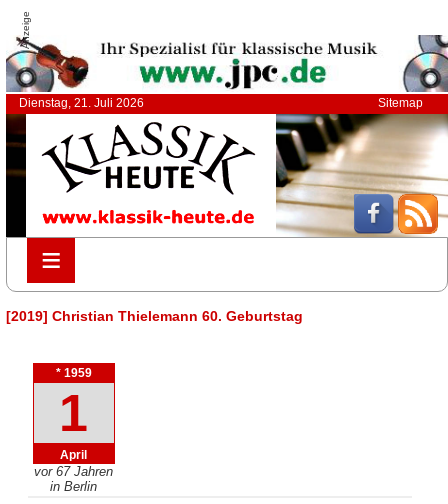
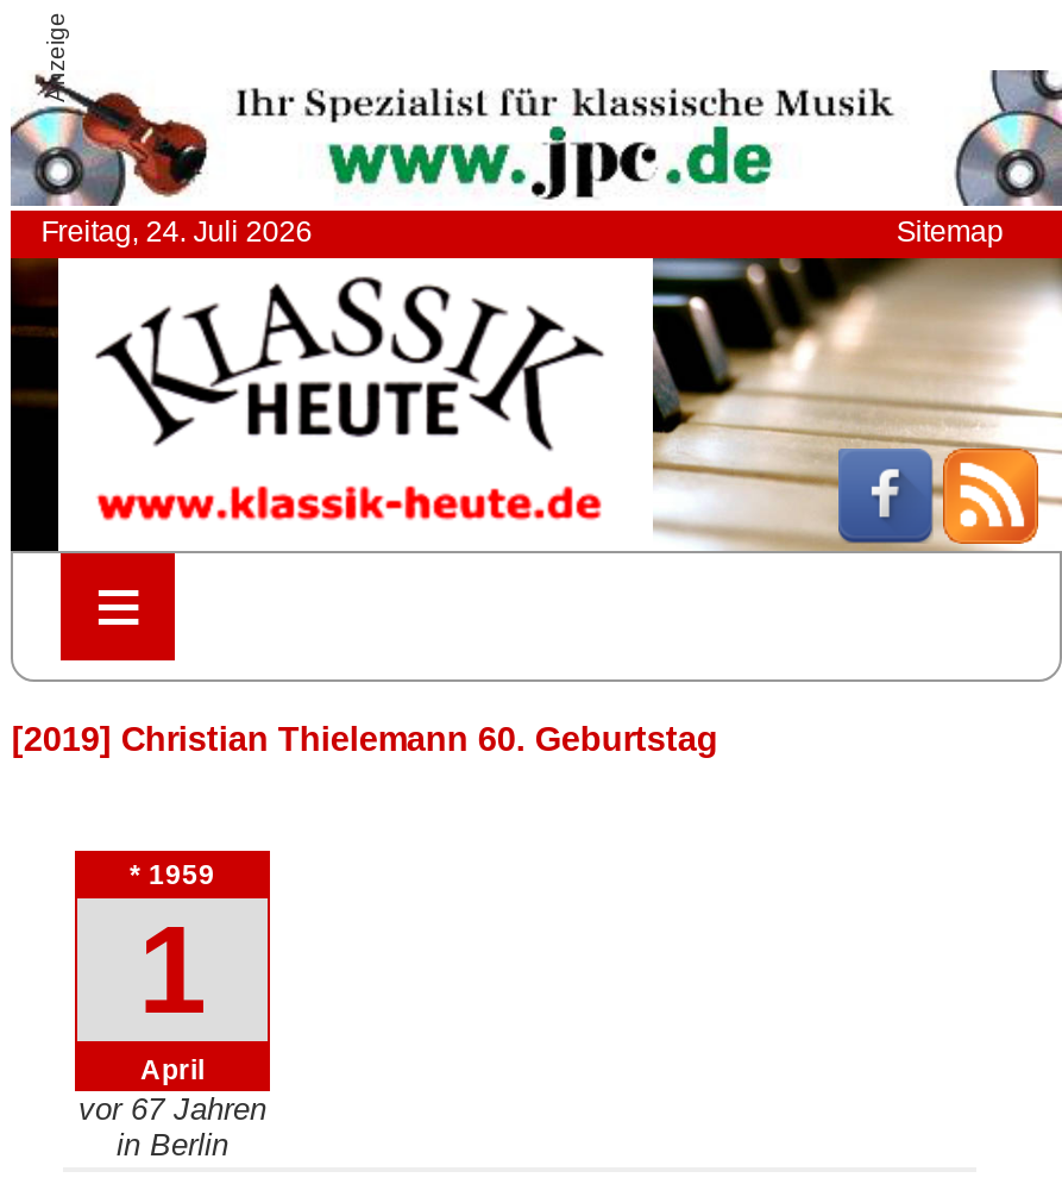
- Dienstag, 21. Juli 2026
+ Freitag, 24. Juli 2026
